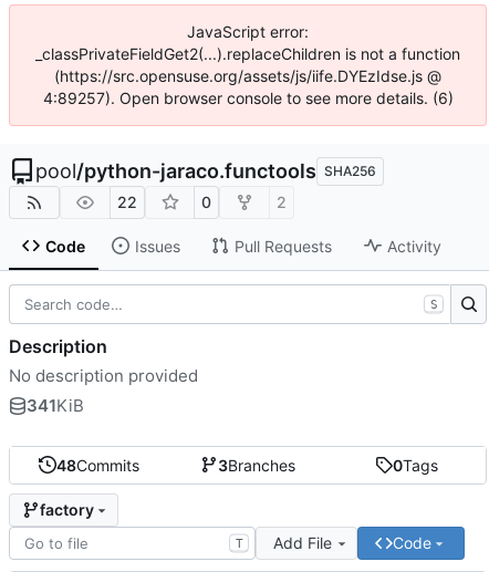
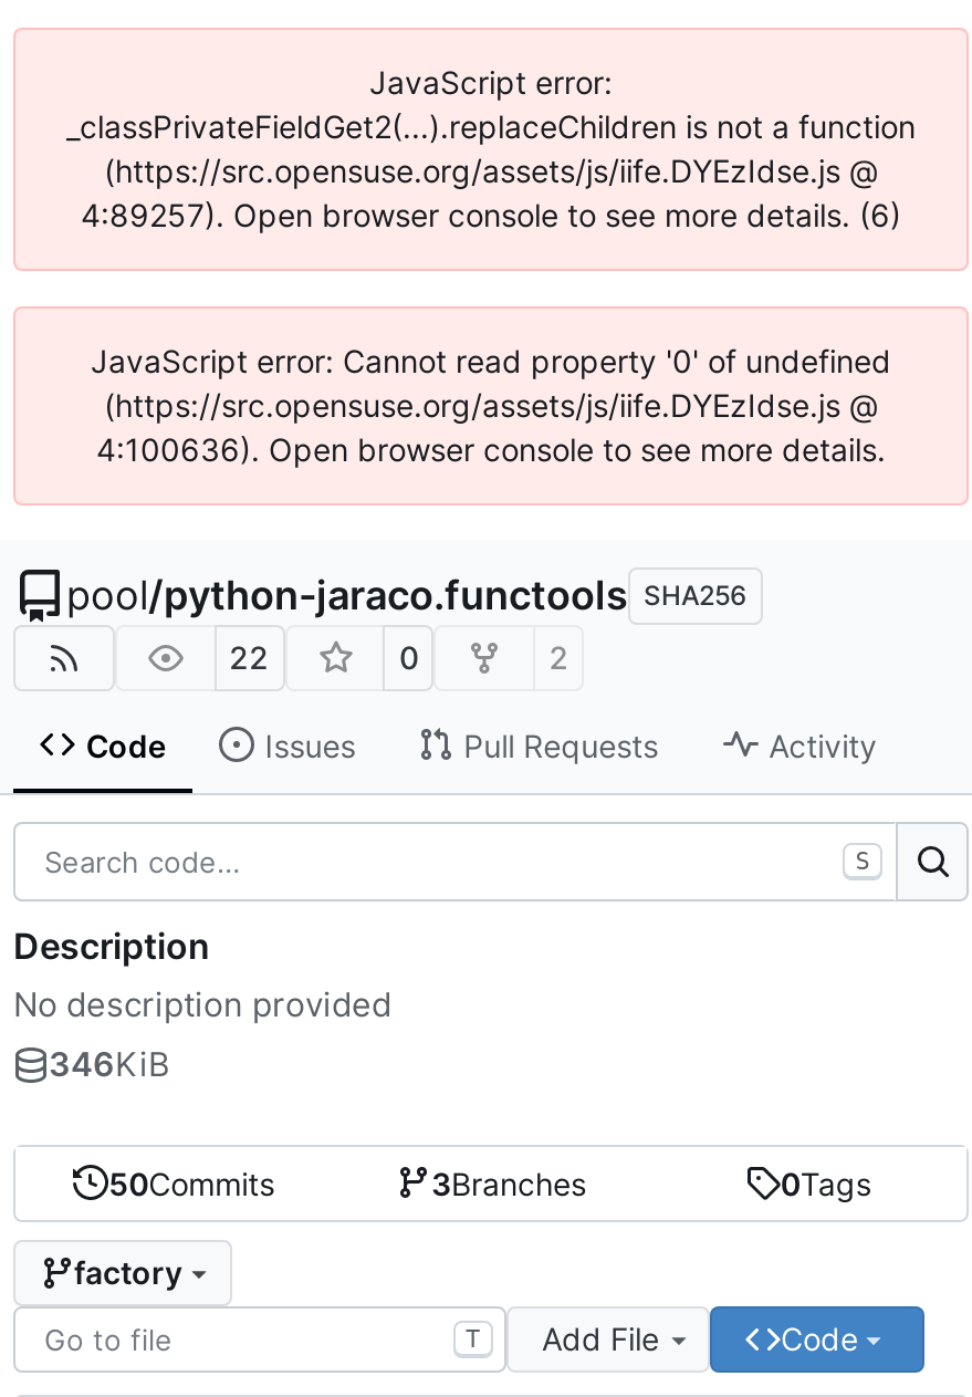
+ JavaScript error: Cannot read property '0' of undefined
+ (https://src.opensuse.org/assets/js/iife.DYEzIdse.js @
+ 4:100636). Open browser console to see more details.

- 341KiB
+ 346KiB

- 48Commits
+ 50Commits
